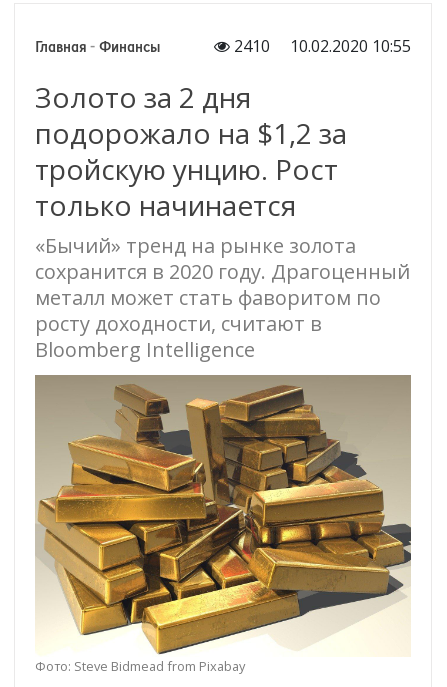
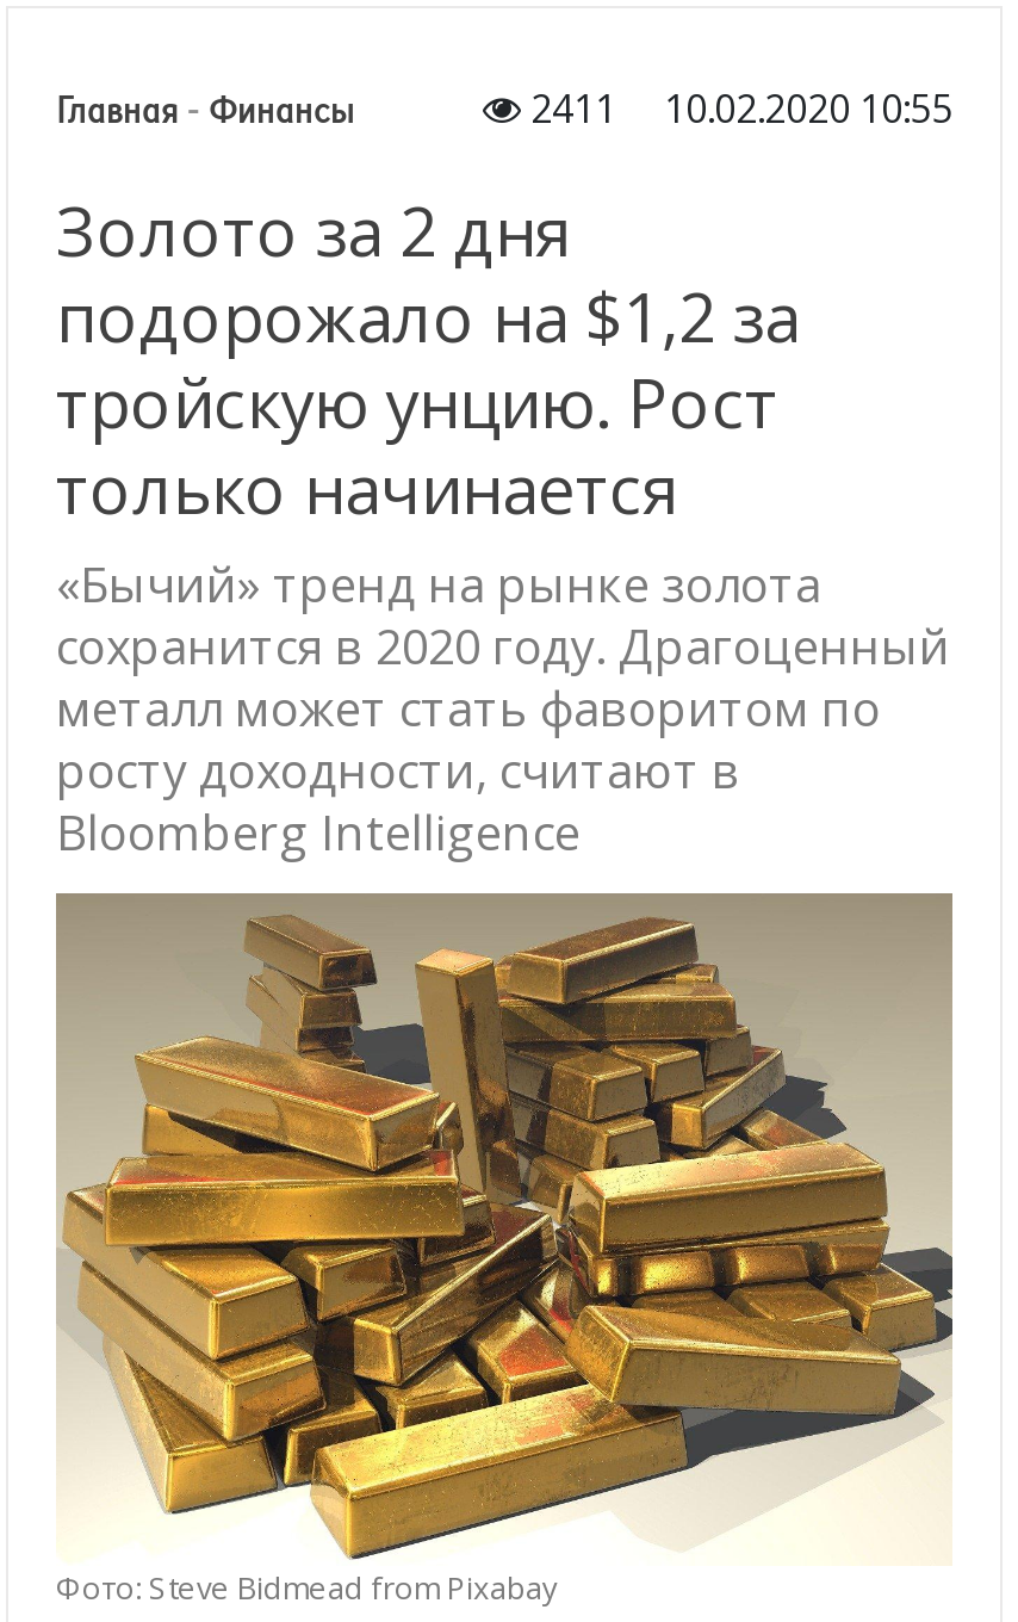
- 2410 10.02.2020 10:55
+ 2411 10.02.2020 10:55
